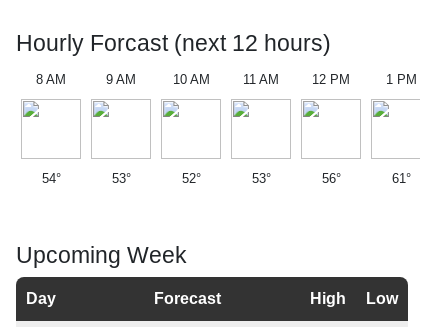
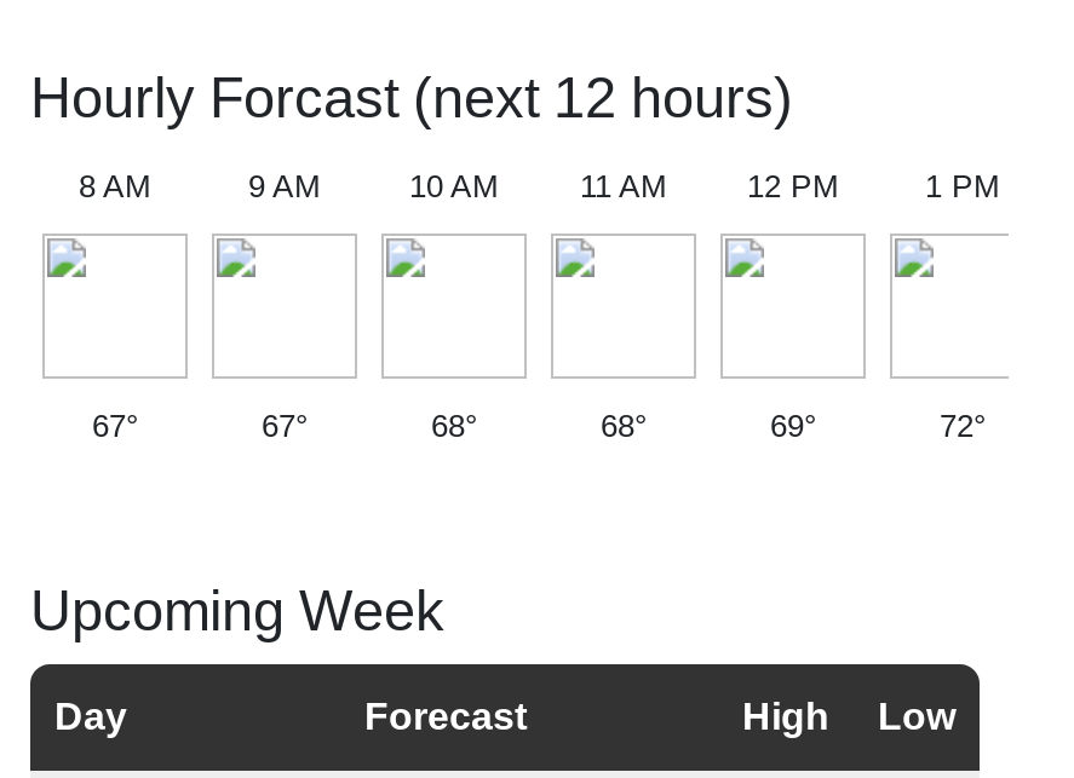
- 54°
+ 67°

- 53°
+ 67°

- 52°
+ 68°

- 53°
+ 68°

- 56°
+ 69°

- 61°
+ 72°
